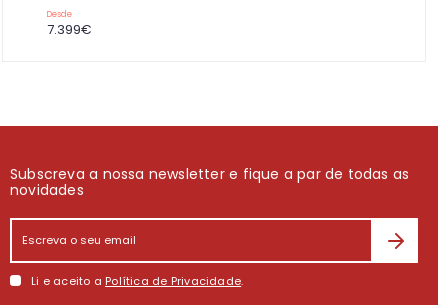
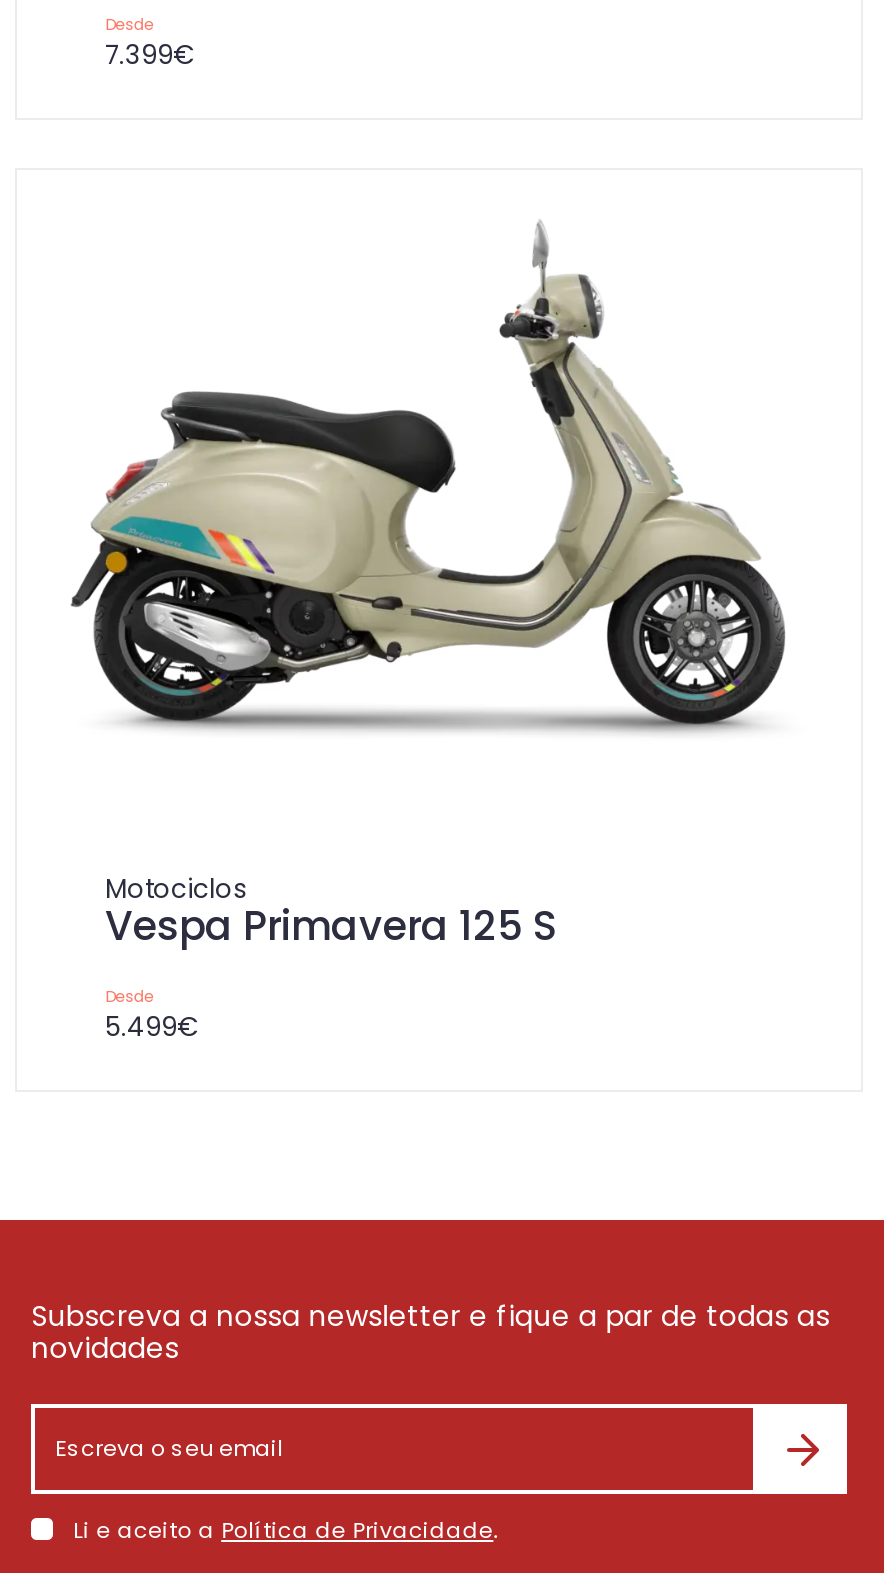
+ [image]

+ Motociclos
+ Vespa Primavera 125 S
+ Desde
+ 5.499€
